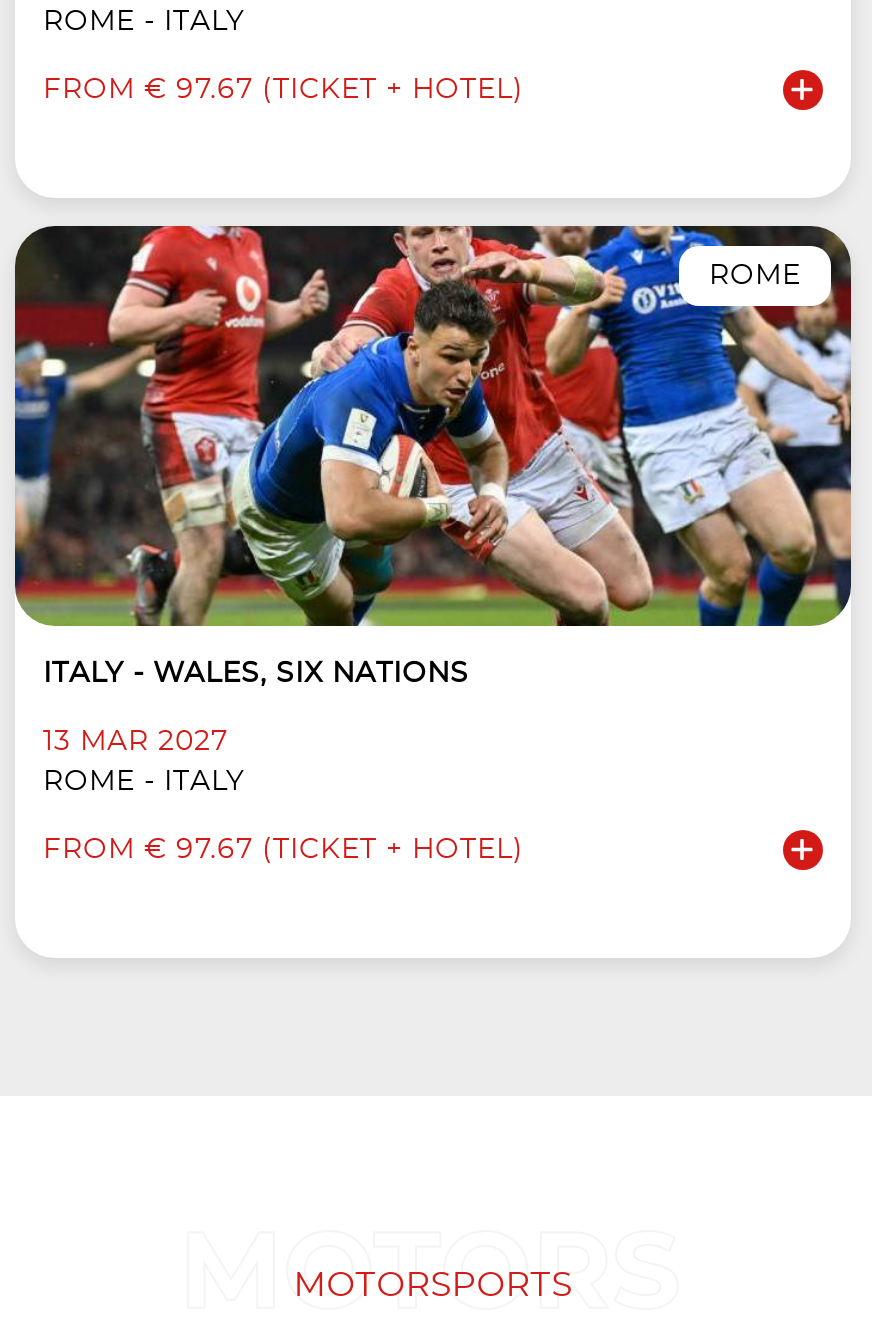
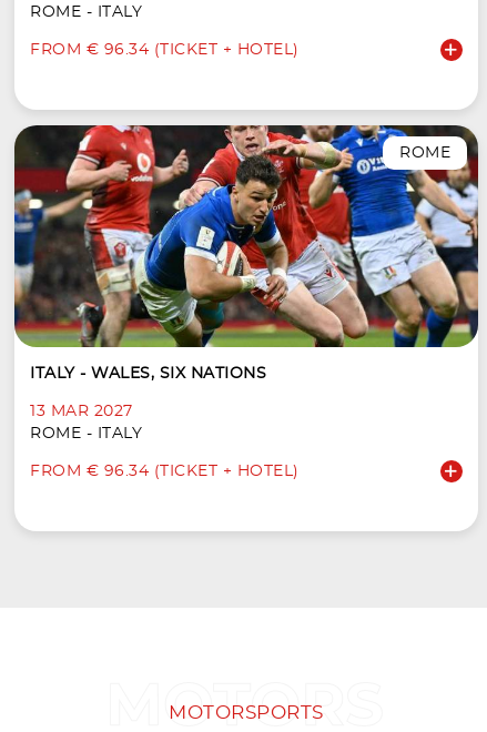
- FROM € 97.67 (TICKET + HOTEL)
+ FROM € 96.34 (TICKET + HOTEL)

- FROM € 97.67 (TICKET + HOTEL)
+ FROM € 96.34 (TICKET + HOTEL)
